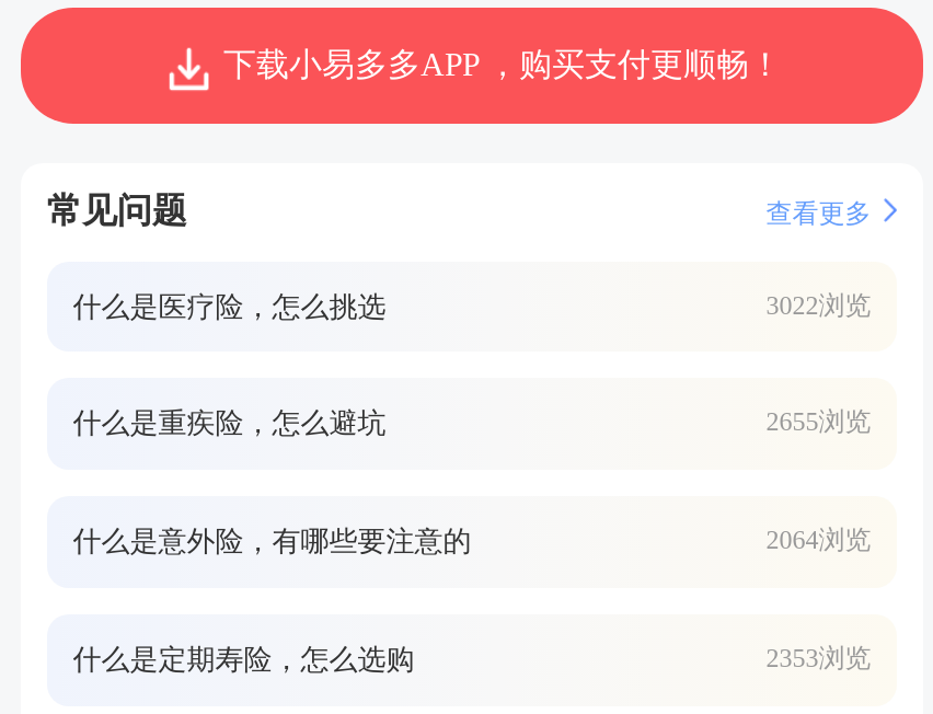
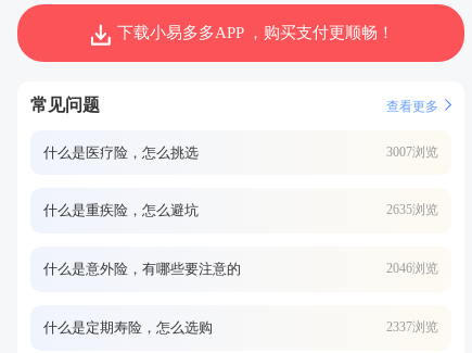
- 3022浏览
+ 3007浏览

- 2655浏览
+ 2635浏览

- 2064浏览
+ 2046浏览

- 2353浏览
+ 2337浏览
